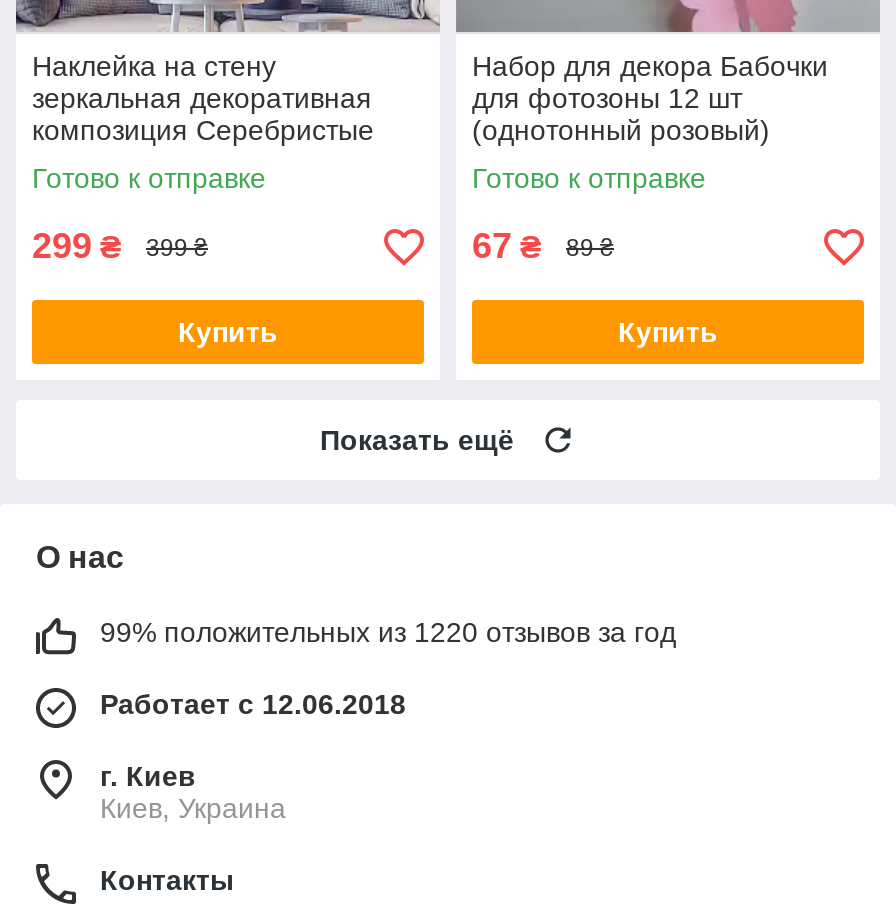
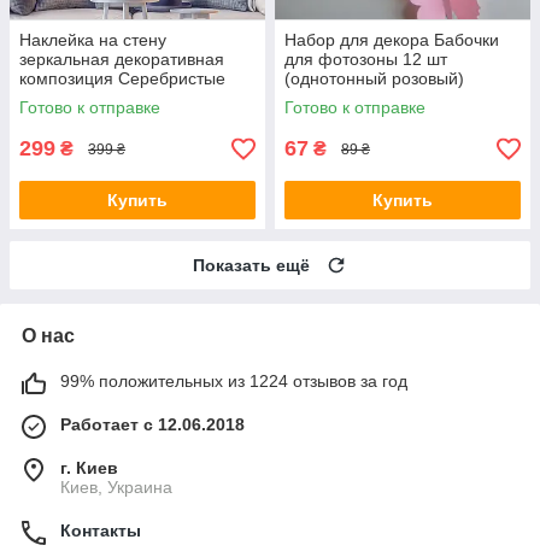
- 99% положительных из 1220 отзывов за год
+ 99% положительных из 1224 отзывов за год
